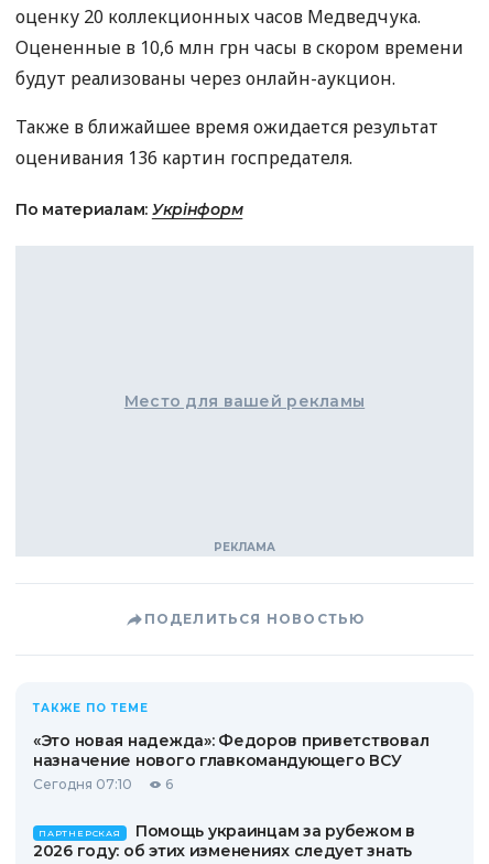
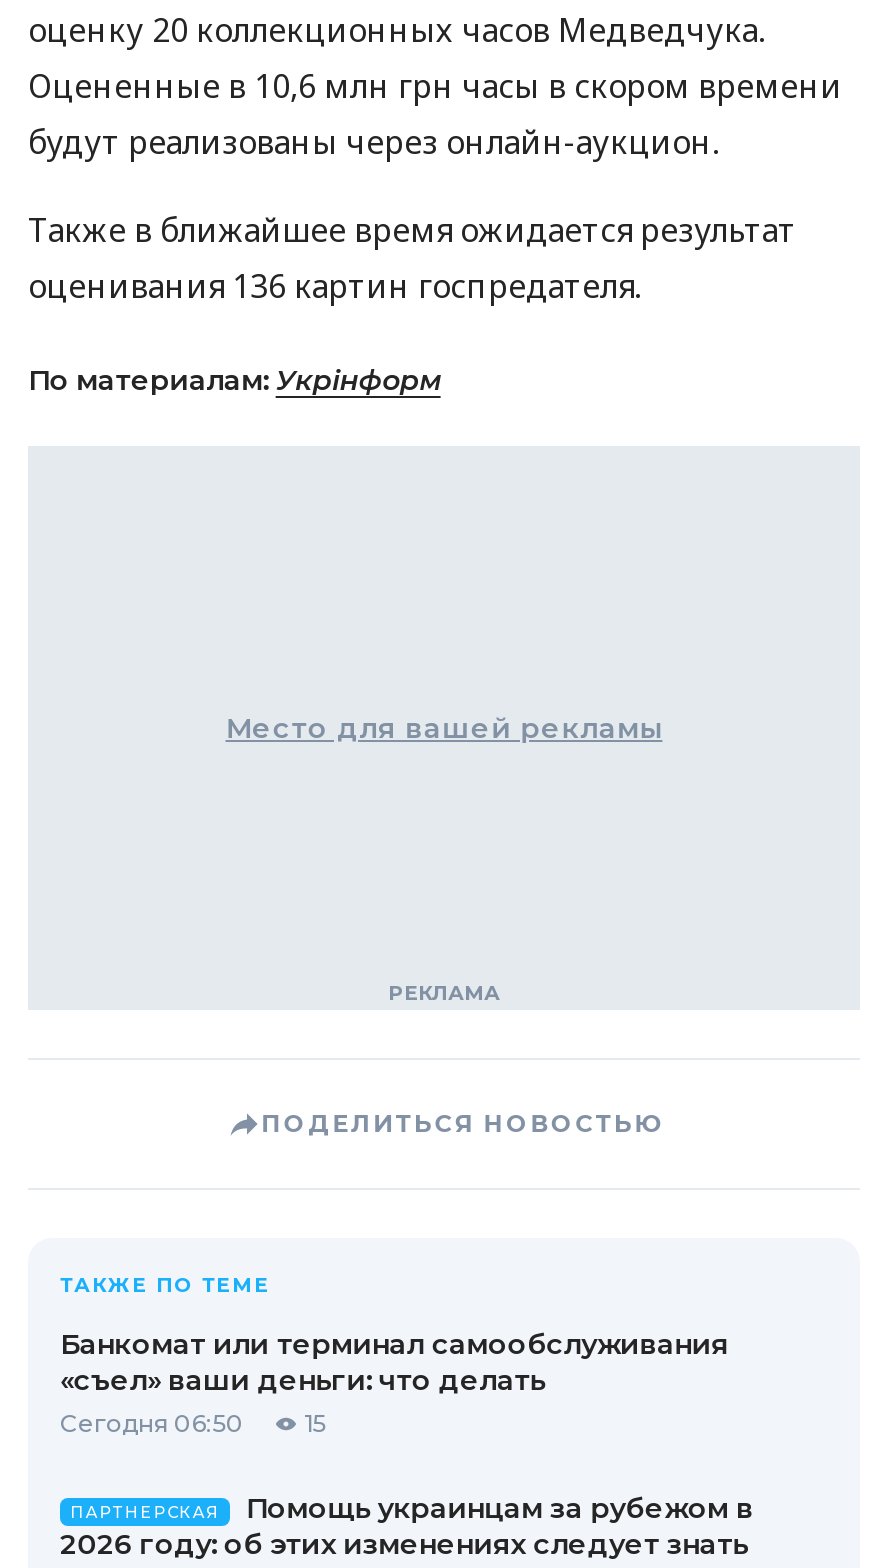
- «Это новая надежда»: Федоров приветствовал
- назначение нового главкомандующего ВСУ
- Сегодня 07:10
- 6
+ Банкомат или терминал самообслуживания
+ «съел» ваши деньги: что делать
+ Сегодня 06:50
+ 15
